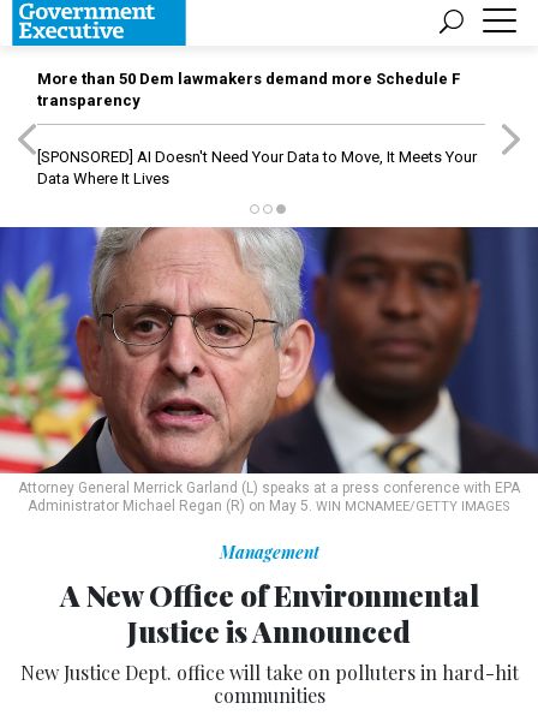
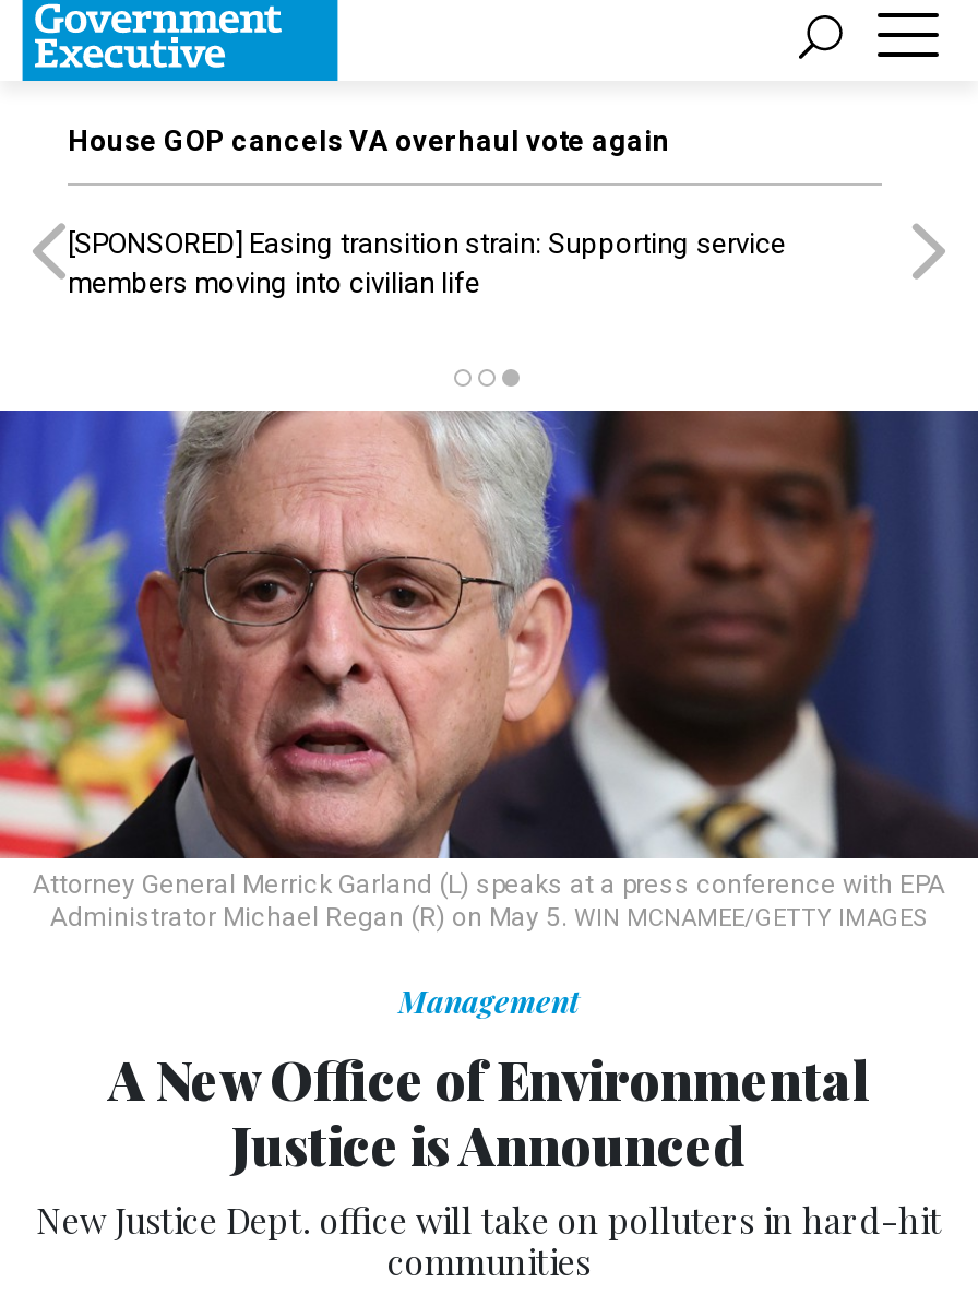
- More than 50 Dem lawmakers demand more Schedule F
- transparency
+ House GOP cancels VA overhaul vote again

- [SPONSORED] AI Doesn't Need Your Data to Move, It Meets Your
- Data Where It Lives
+ [SPONSORED] Easing transition strain: Supporting service
+ members moving into civilian life
